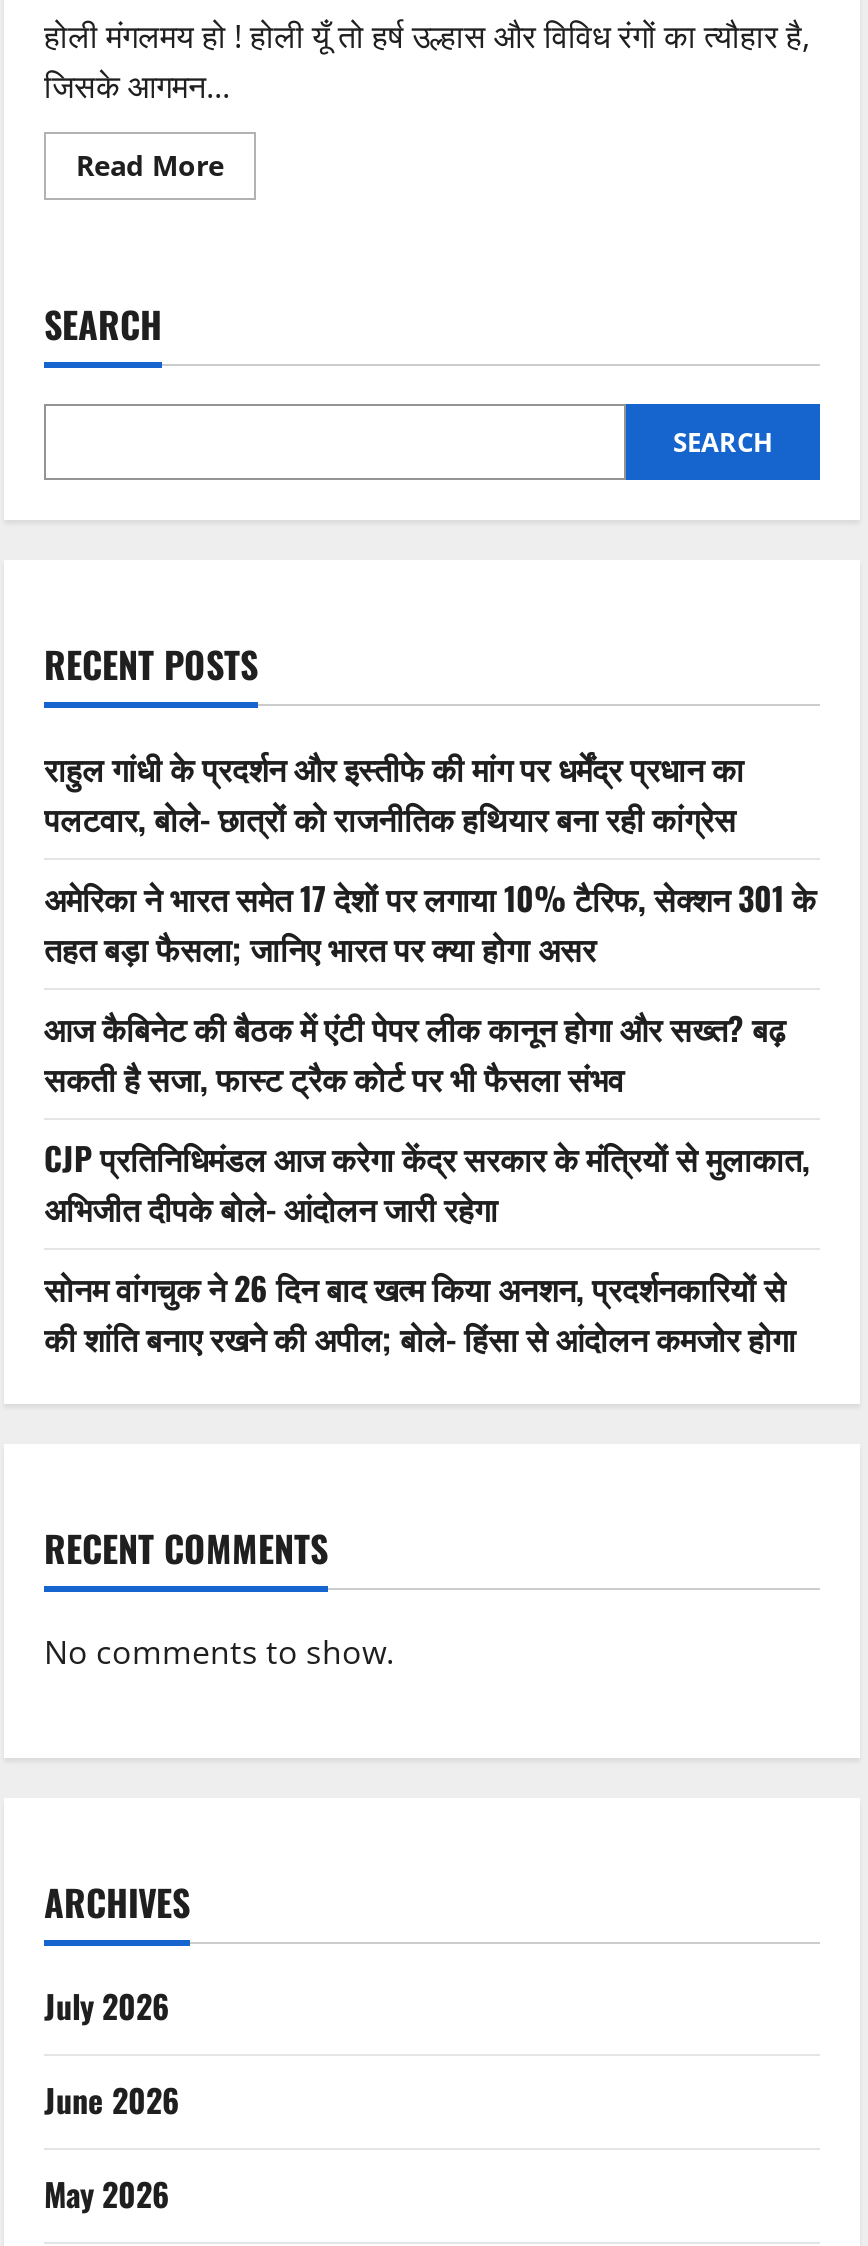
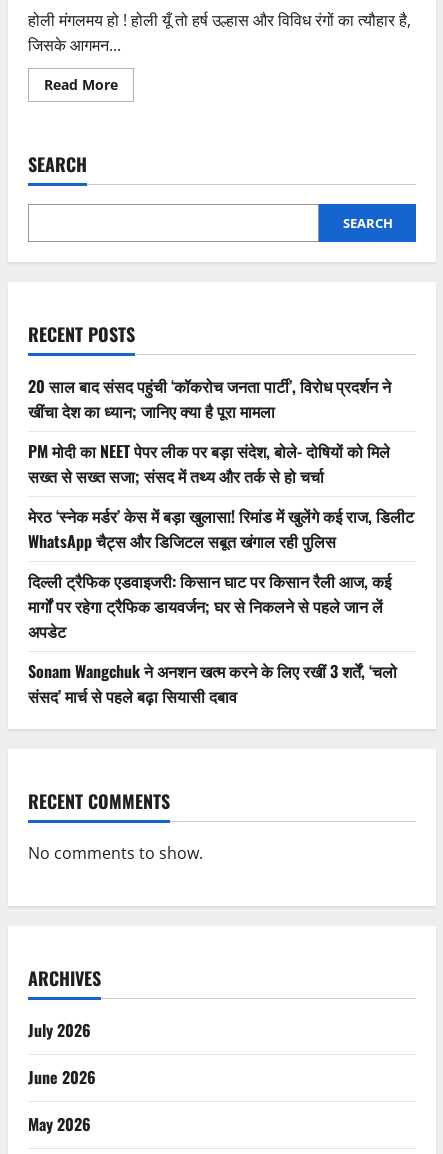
- राहुल गांधी के प्रदर्शन और इस्तीफे की मांग पर धर्मेंद्र प्रधान का
- पलटवार, बोले- छात्रों को राजनीतिक हथियार बना रही कांग्रेस
+ 20 साल बाद संसद पहुंची ‘कॉकरोच जनता पार्टी’, विरोध प्रदर्शन ने
+ खींचा देश का ध्यान; जानिए क्या है पूरा मामला

- अमेरिका ने भारत समेत 17 देशों पर लगाया 10% टैरिफ, सेक्शन 301 के
- तहत बड़ा फैसला; जानिए भारत पर क्या होगा असर
+ PM मोदी का NEET पेपर लीक पर बड़ा संदेश, बोले- दोषियों को मिले
+ सख्त से सख्त सजा; संसद में तथ्य और तर्क से हो चर्चा

- आज कैबिनेट की बैठक में एंटी पेपर लीक कानून होगा और सख्त? बढ़
- सकती है सजा, फास्ट ट्रैक कोर्ट पर भी फैसला संभव
+ मेरठ ‘स्नेक मर्डर’ केस में बड़ा खुलासा! रिमांड में खुलेंगे कई राज, डिलीट
+ WhatsApp चैट्स और डिजिटल सबूत खंगाल रही पुलिस

- CJP प्रतिनिधिमंडल आज करेगा केंद्र सरकार के मंत्रियों से मुलाकात,
- अभिजीत दीपके बोले- आंदोलन जारी रहेगा
+ दिल्ली ट्रैफिक एडवाइजरी: किसान घाट पर किसान रैली आज, कई
+ मार्गों पर रहेगा ट्रैफिक डायवर्जन; घर से निकलने से पहले जान लें
+ अपडेट

- सोनम वांगचुक ने 26 दिन बाद खत्म किया अनशन, प्रदर्शनकारियों से
- की शांति बनाए रखने की अपील; बोले- हिंसा से आंदोलन कमजोर होगा
+ Sonam Wangchuk ने अनशन खत्म करने के लिए रखीं 3 शर्तें, ‘चलो
+ संसद’ मार्च से पहले बढ़ा सियासी दबाव
